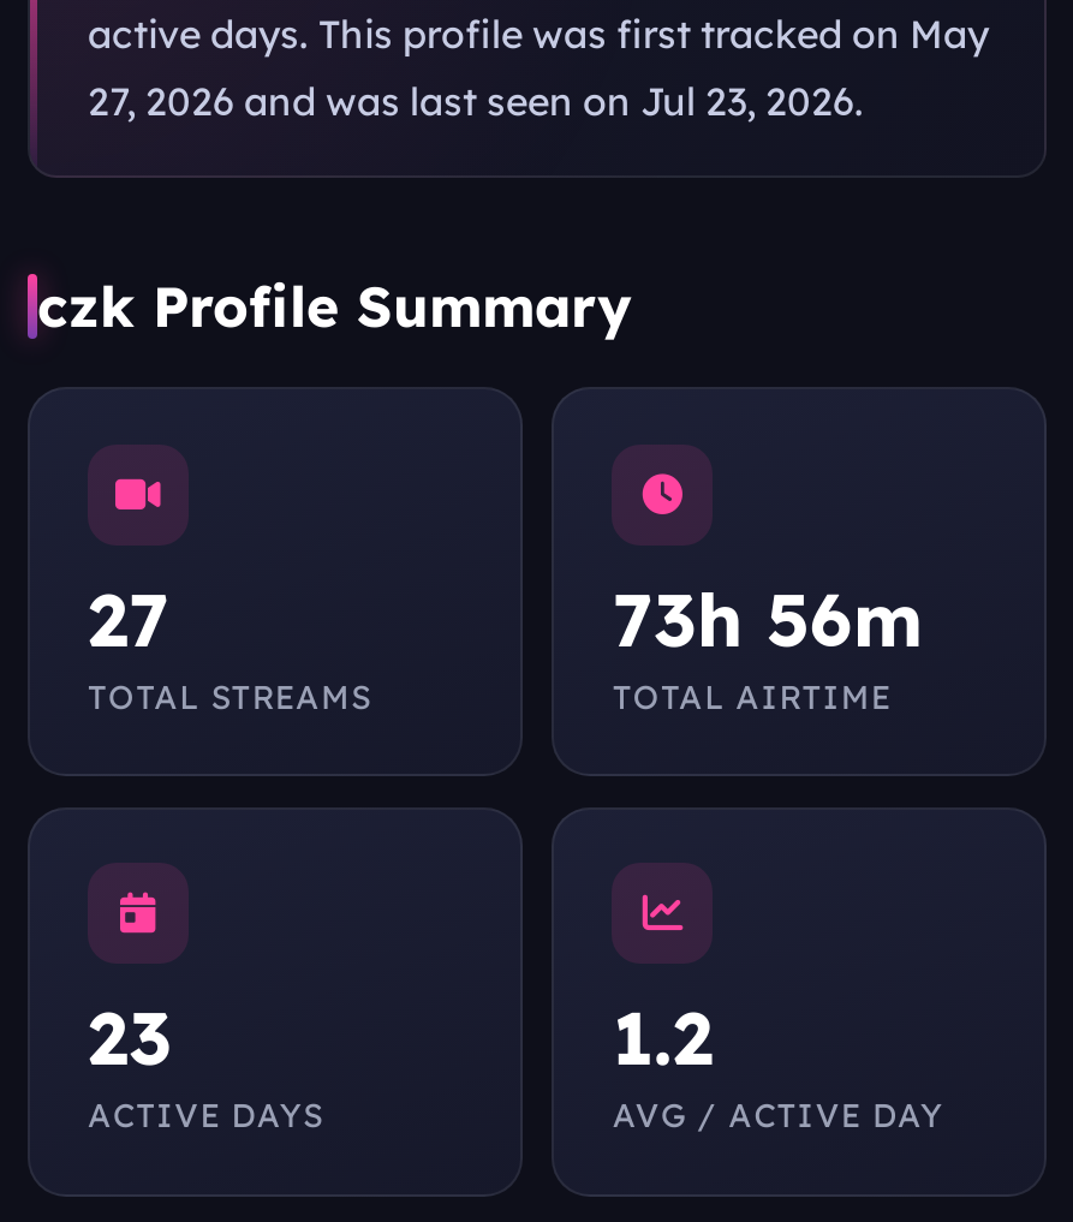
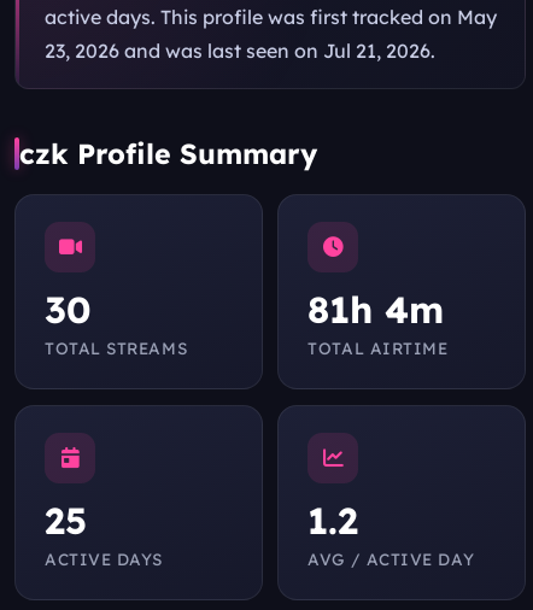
- 27, 2026 and was last seen on Jul 23, 2026.
+ 23, 2026 and was last seen on Jul 21, 2026.

- 27
+ 30

- 73h 56m
+ 81h 4m

- 23
+ 25
